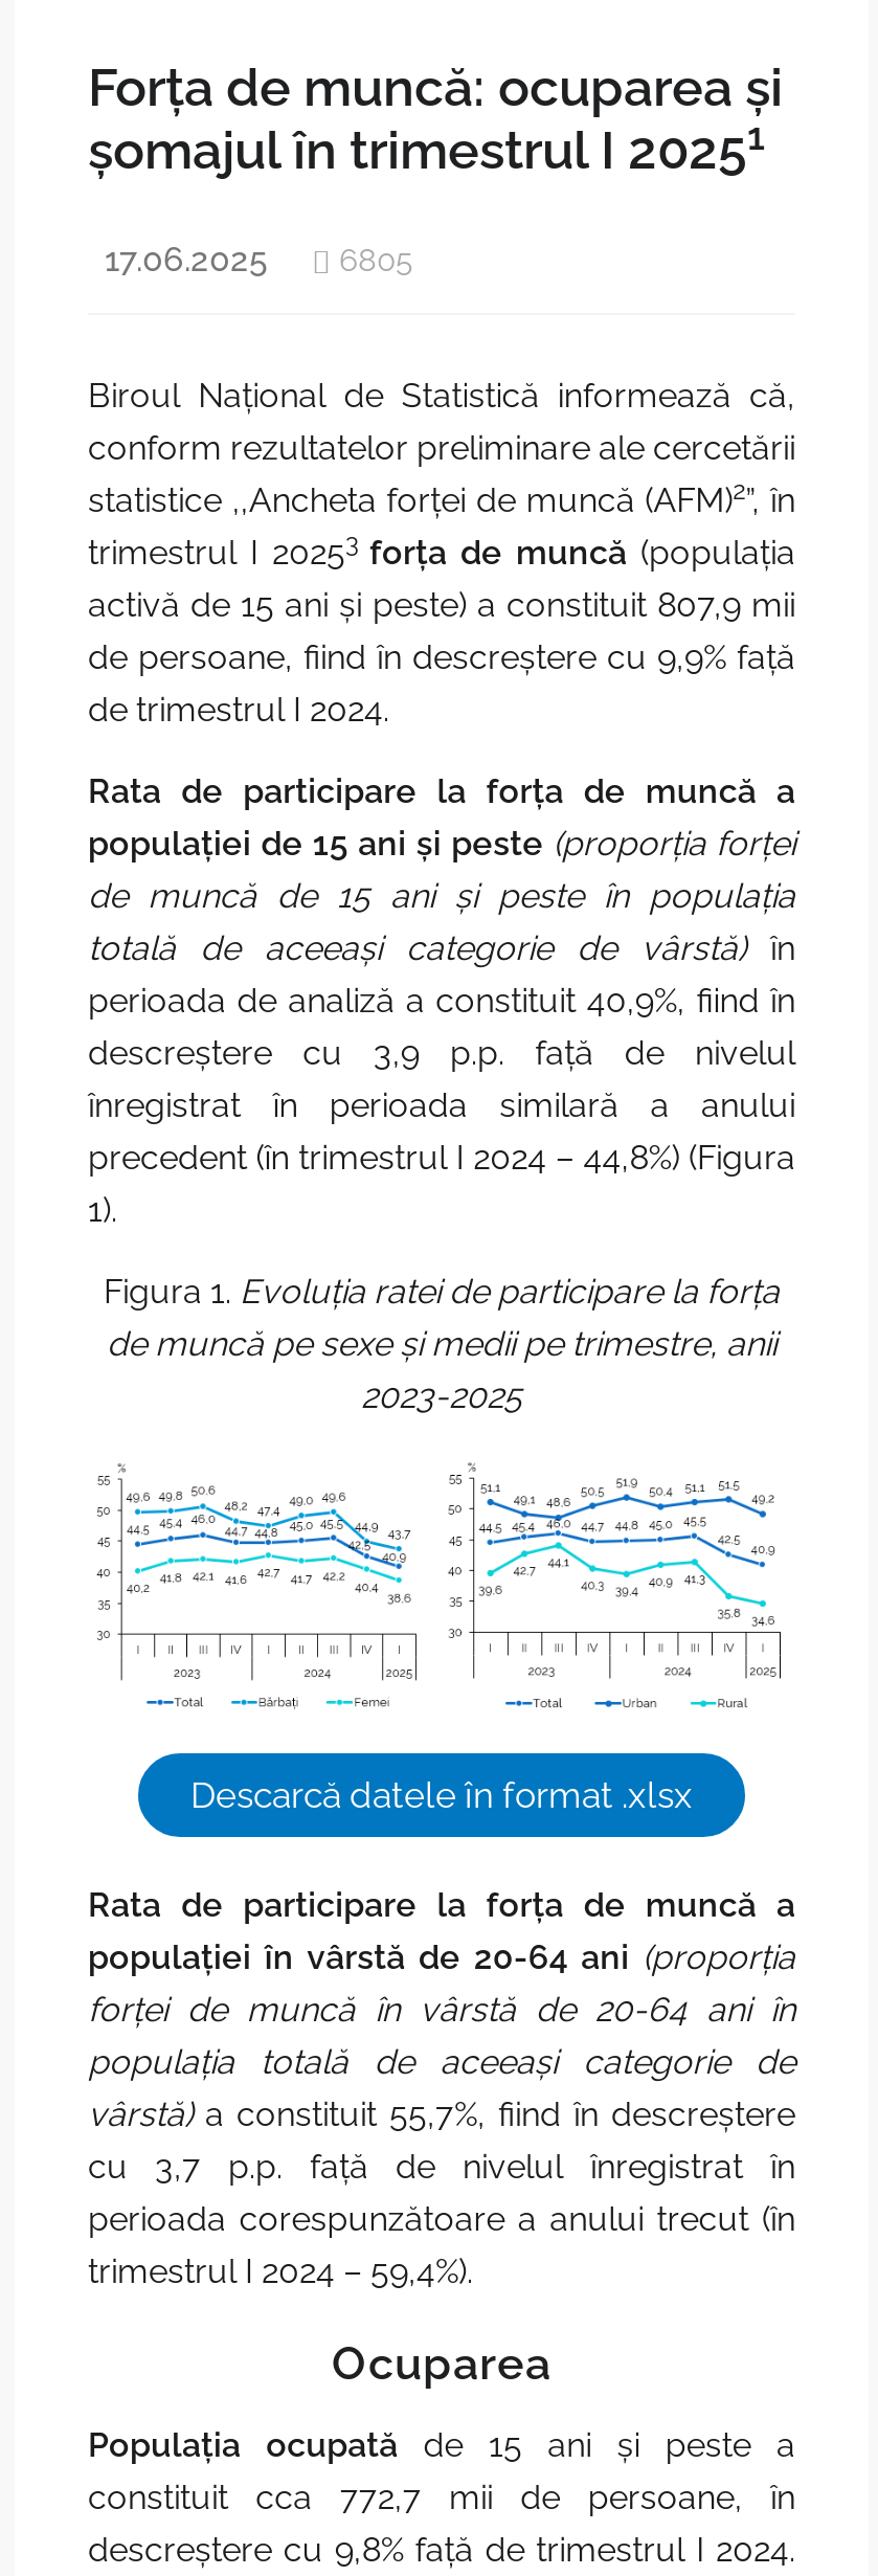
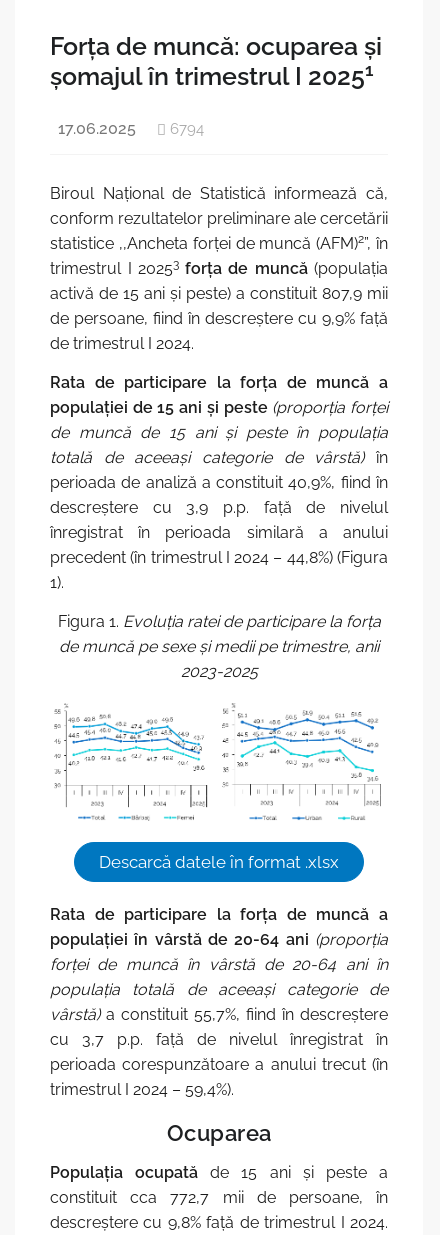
- 17.06.2025 6805
+ 17.06.2025 6794
